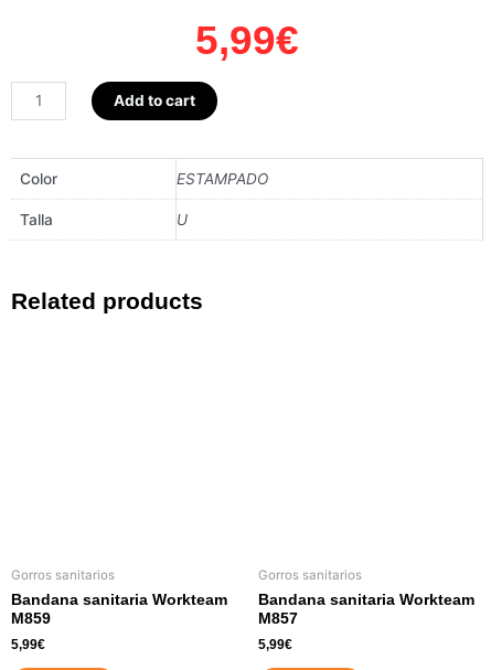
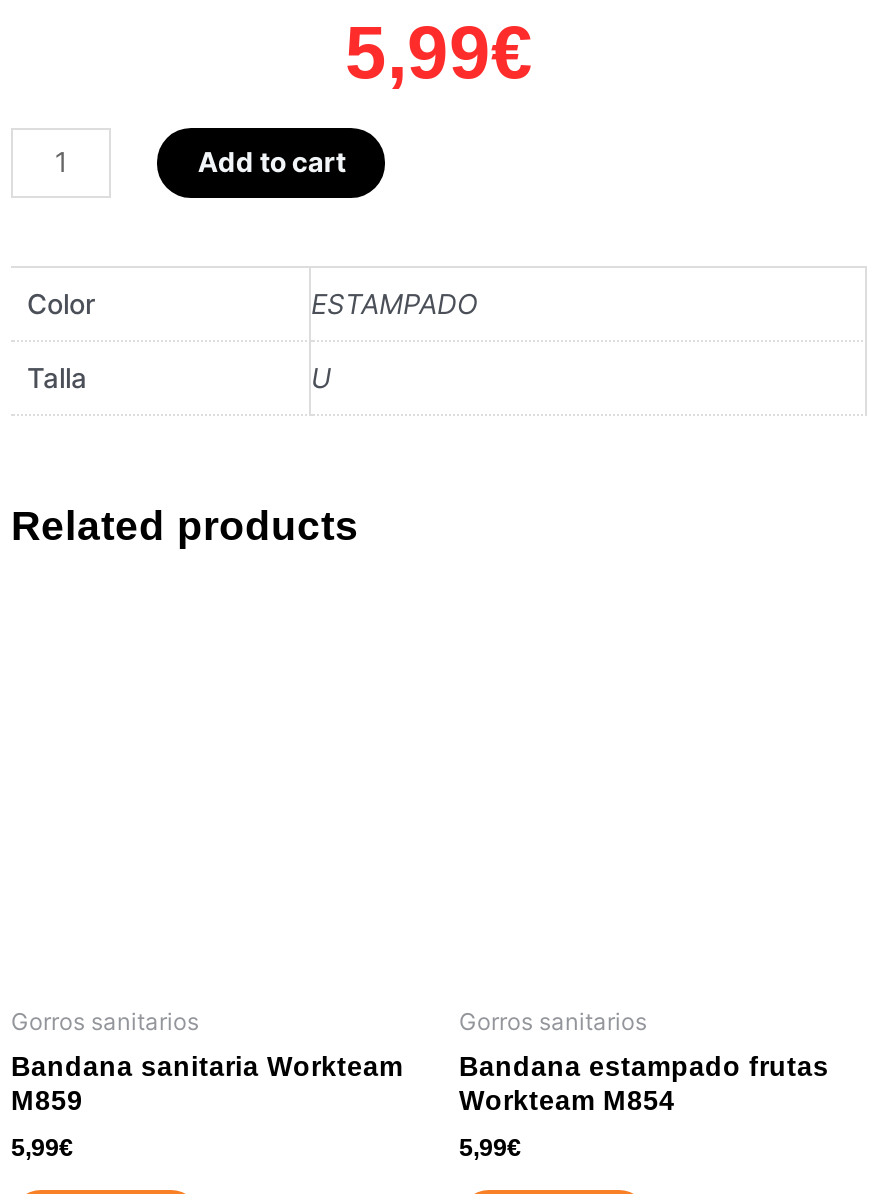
- Bandana sanitaria Workteam
- M857
+ Bandana estampado frutas
+ Workteam M854
